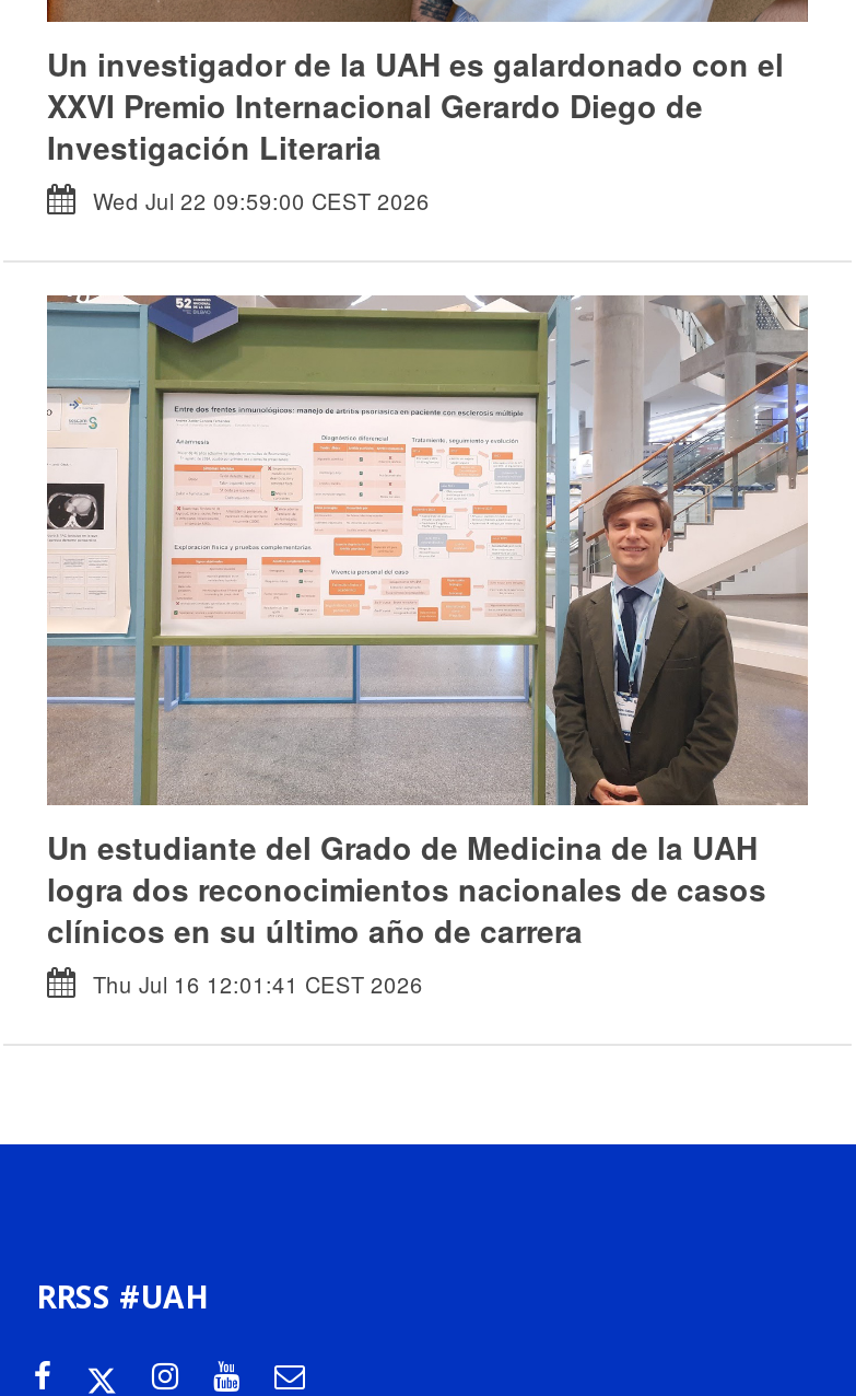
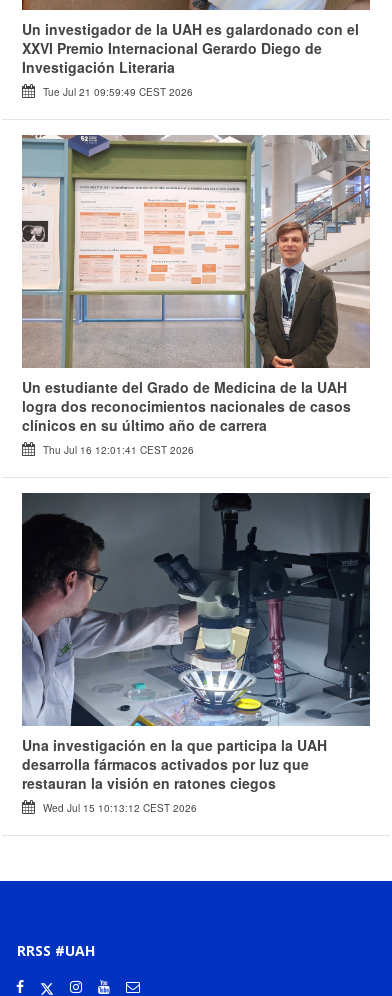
- Wed Jul 22 09:59:00 CEST 2026
+ Tue Jul 21 09:59:49 CEST 2026

+ [image]
+ Una investigación en la que participa la UAH
+ desarrolla fármacos activados por luz que
+ restauran la visión en ratones ciegos
+ Wed Jul 15 10:13:12 CEST 2026
